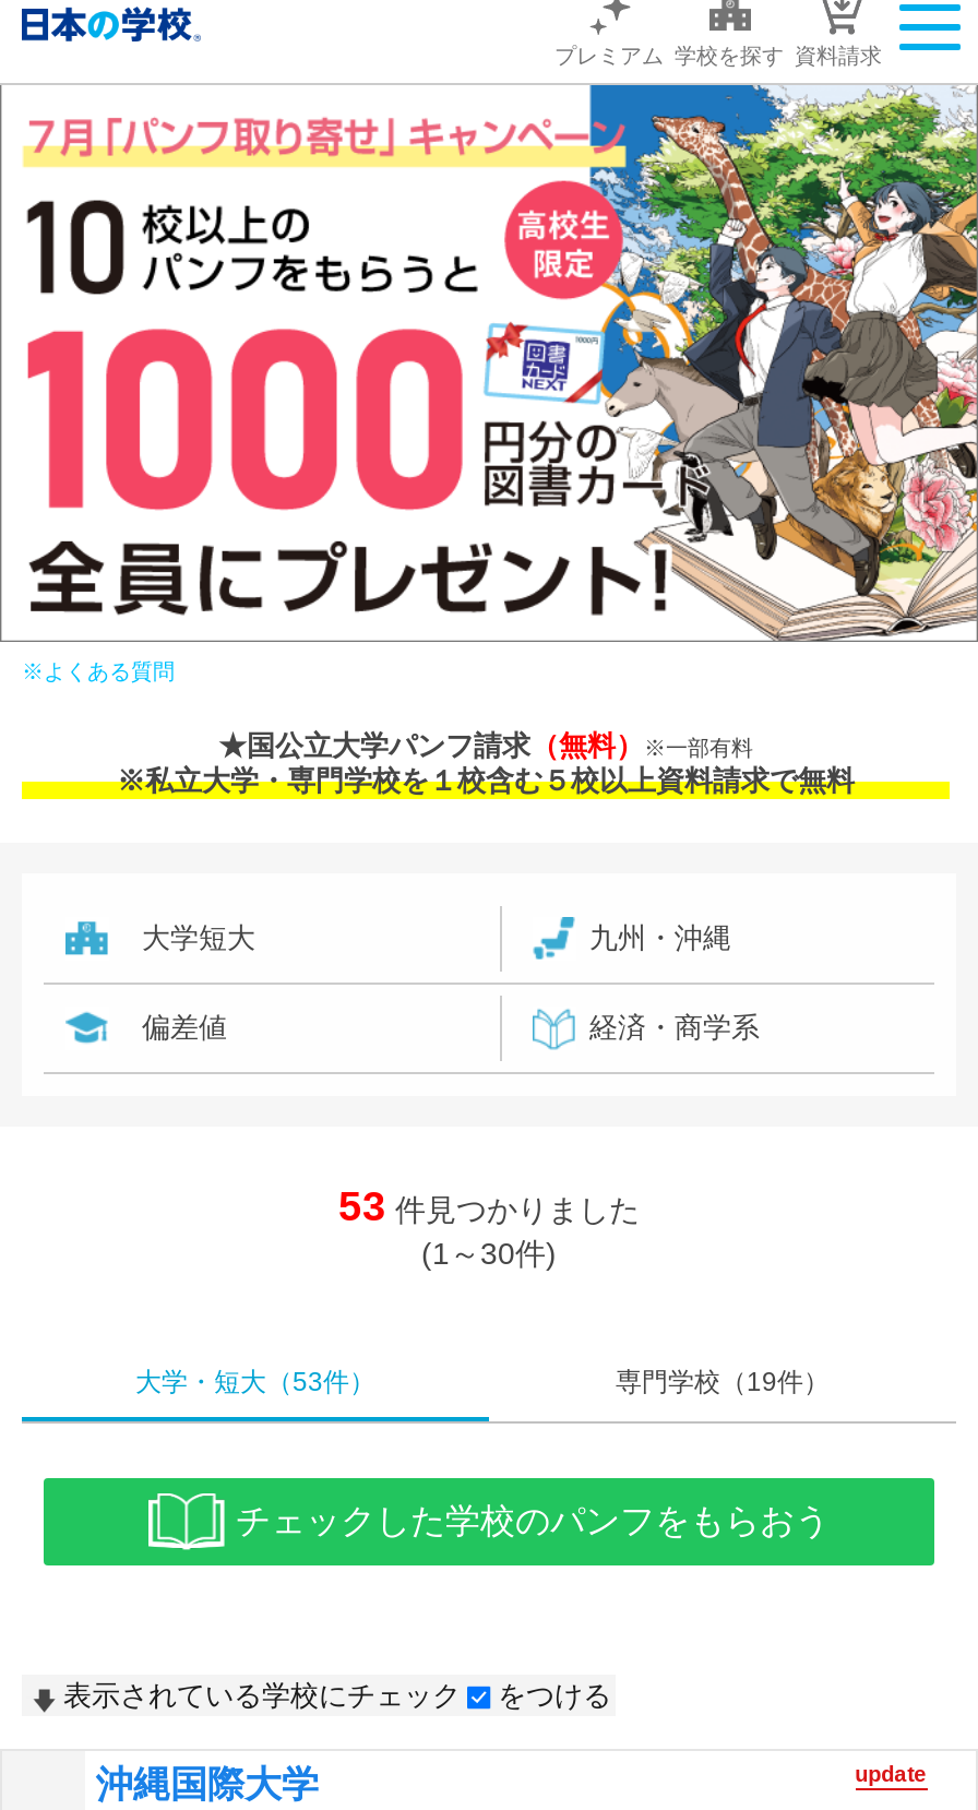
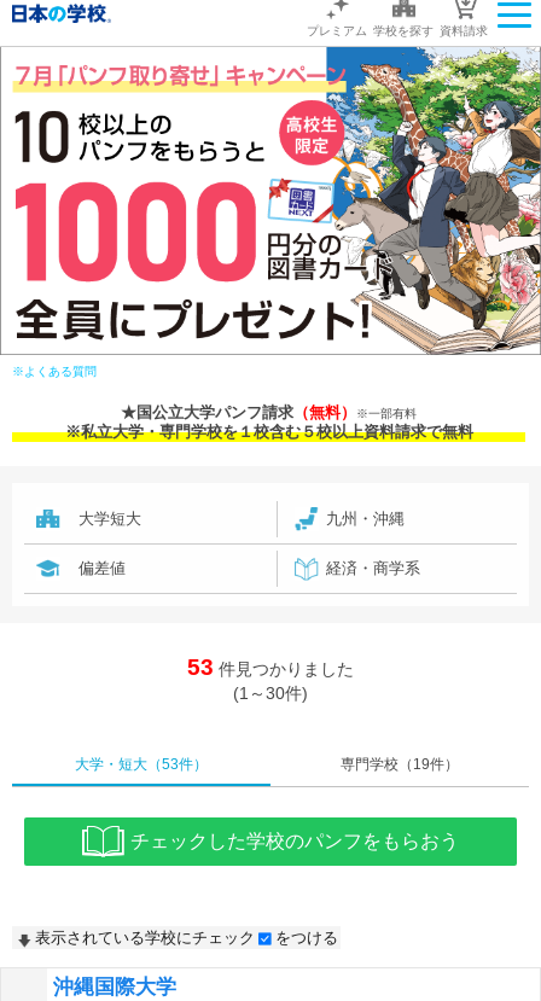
- update
